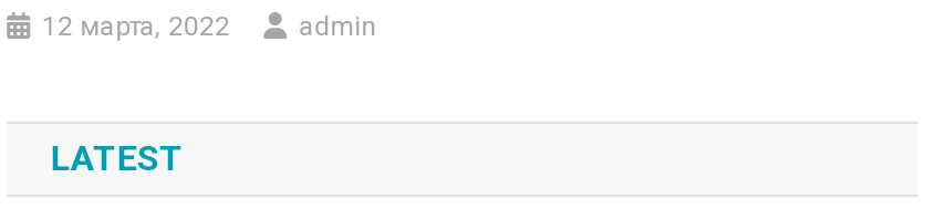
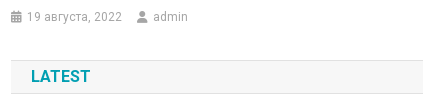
- 12 марта, 2022
+ 19 августа, 2022
